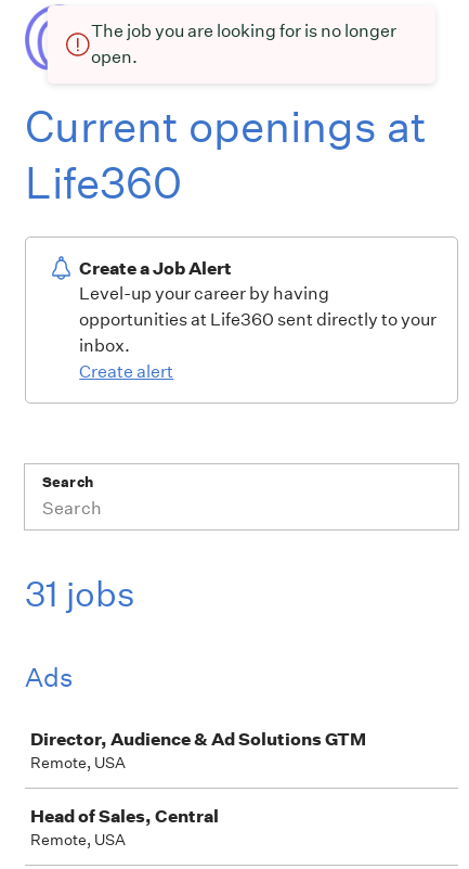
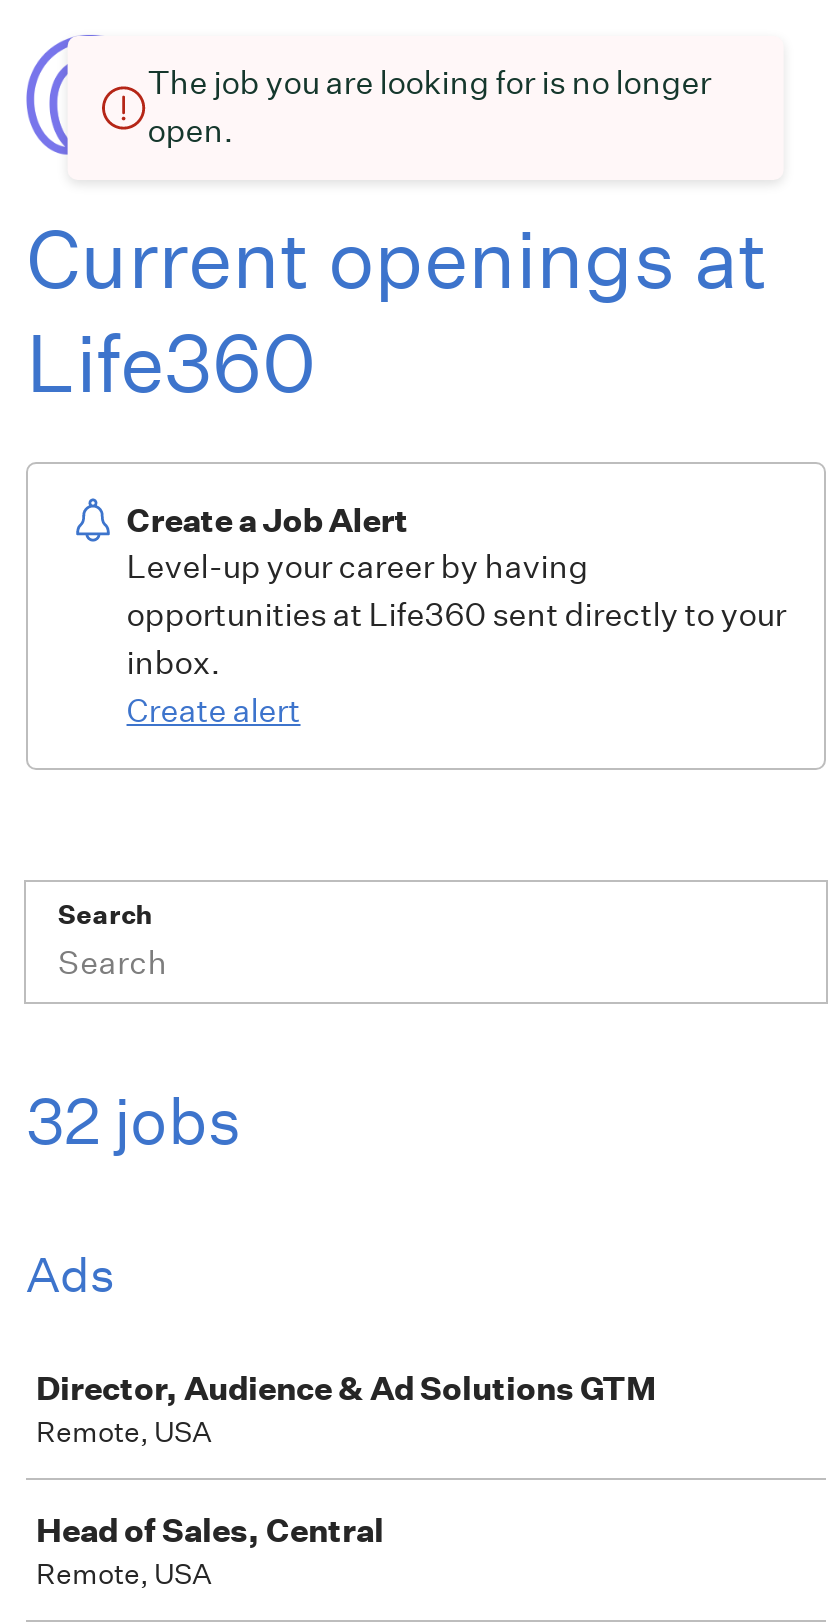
- 31 jobs
+ 32 jobs
